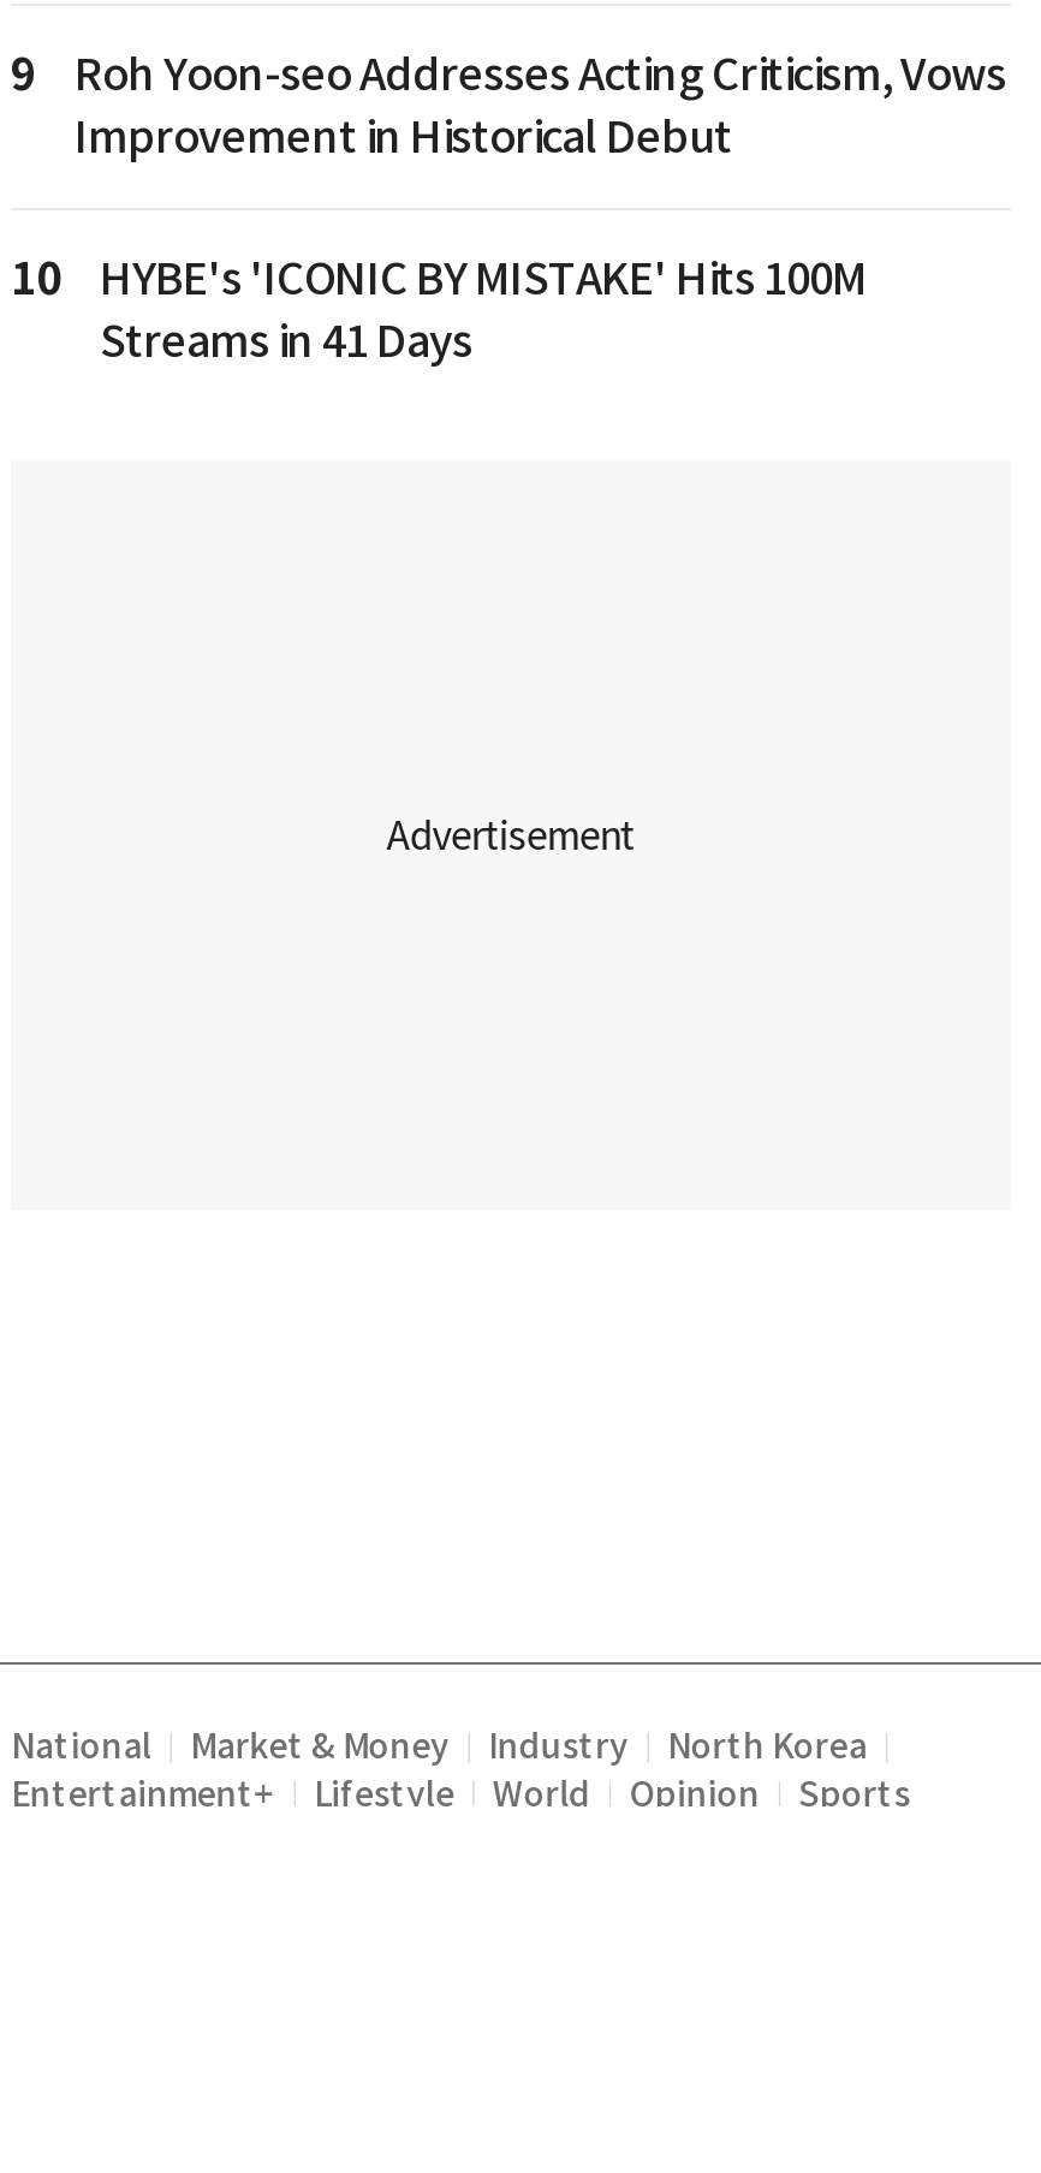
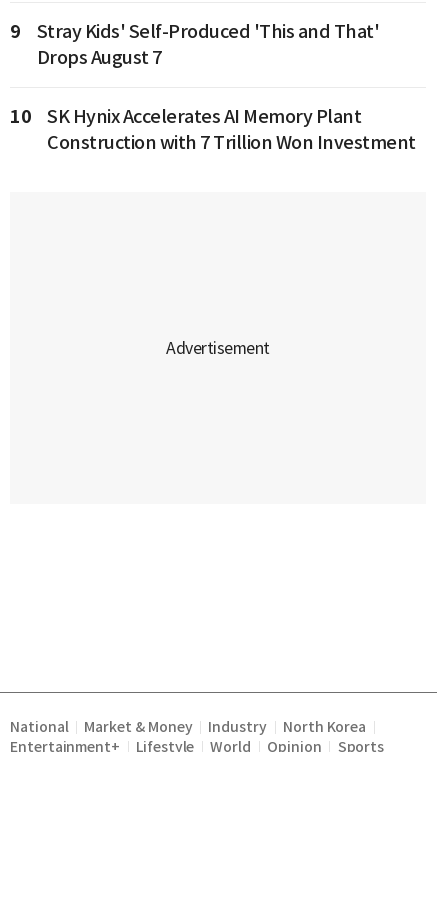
- Roh Yoon-seo Addresses Acting Criticism, Vows
- Improvement in Historical Debut
+ Stray Kids' Self-Produced 'This and That'
+ Drops August 7

- HYBE's 'ICONIC BY MISTAKE' Hits 100M
- Streams in 41 Days
+ SK Hynix Accelerates AI Memory Plant
+ Construction with 7 Trillion Won Investment
